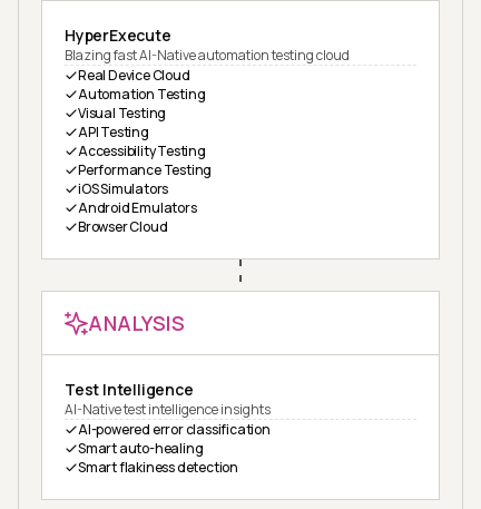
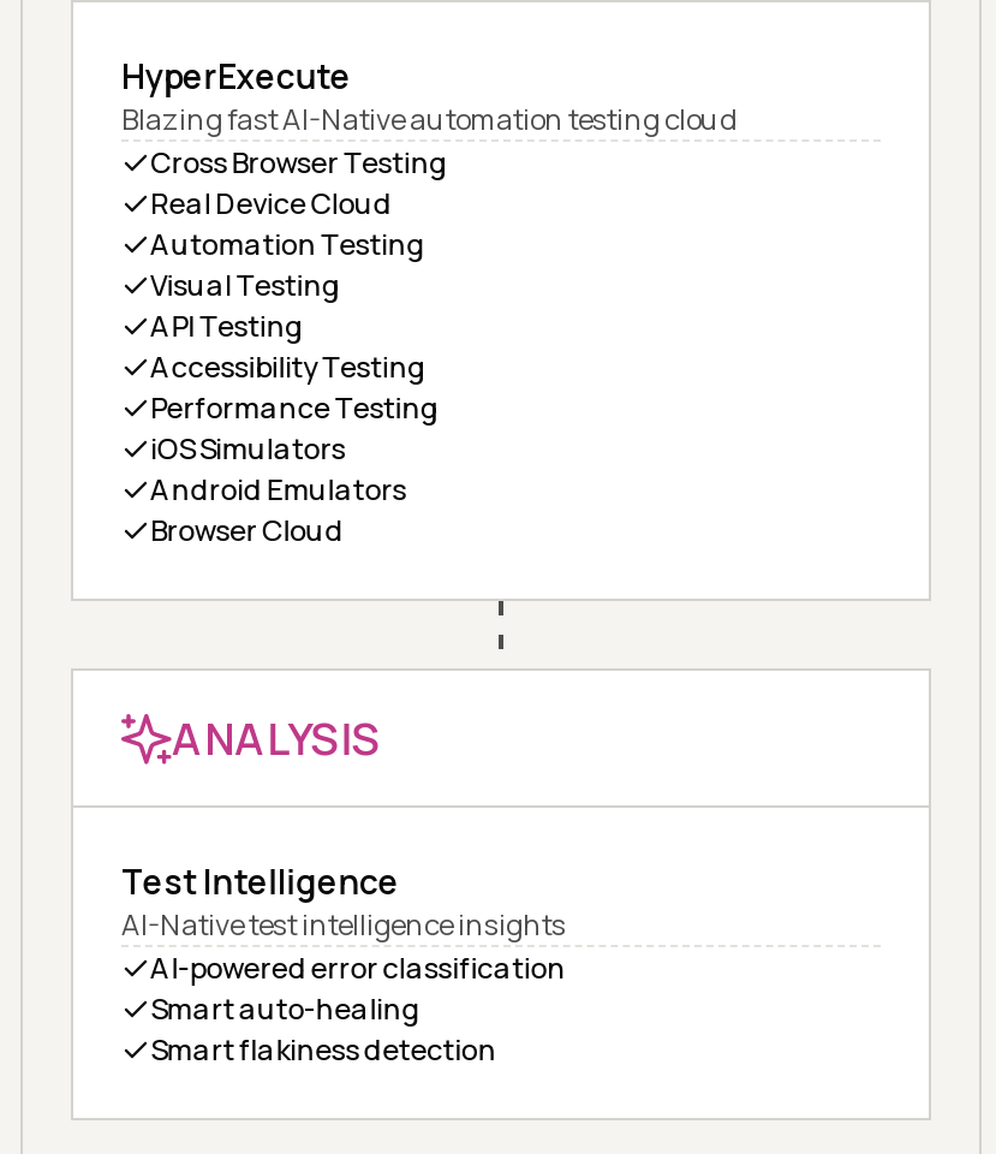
+ Cross Browser Testing
